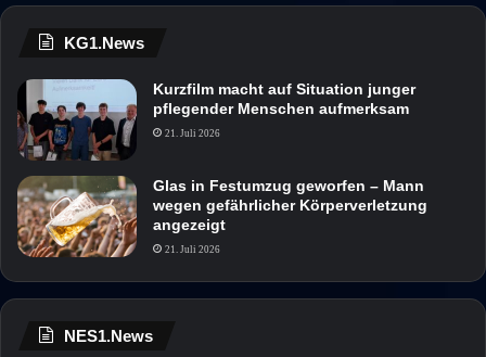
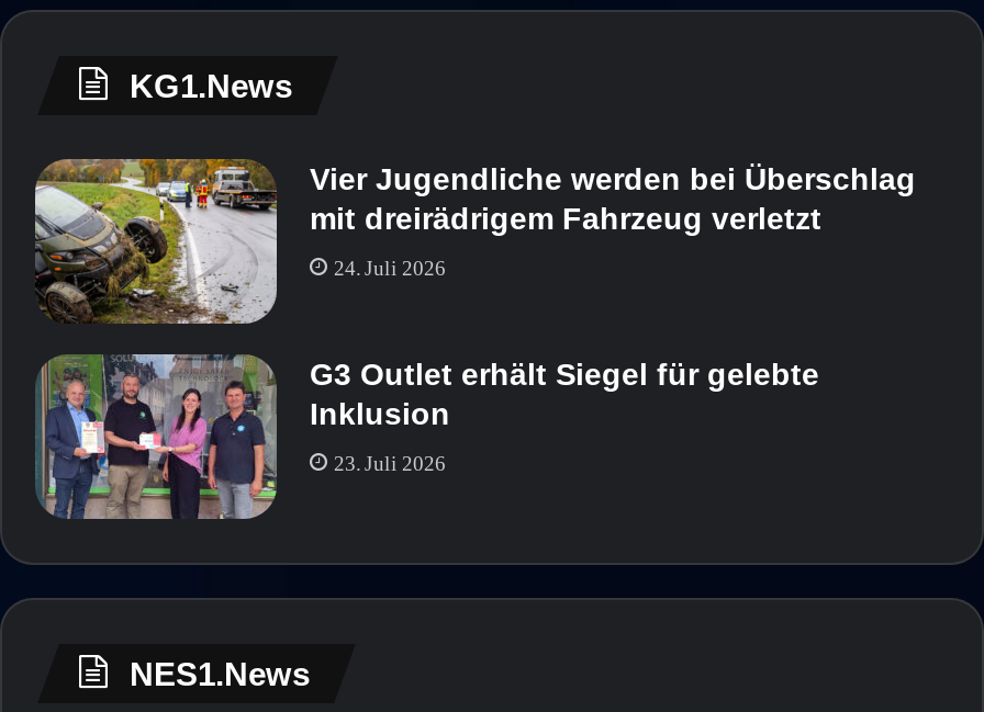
- [image]
- Kurzfilm macht auf Situation junger
- pflegender Menschen aufmerksam
+ [image]
+ Vier Jugendliche werden bei Überschlag
+ mit dreirädrigem Fahrzeug verletzt

- 21. Juli 2026
+ 24. Juli 2026

- [image]
- Glas in Festumzug geworfen – Mann
- wegen gefährlicher Körperverletzung
- angezeigt
+ [image]
+ G3 Outlet erhält Siegel für gelebte
+ Inklusion

- 21. Juli 2026
+ 23. Juli 2026
